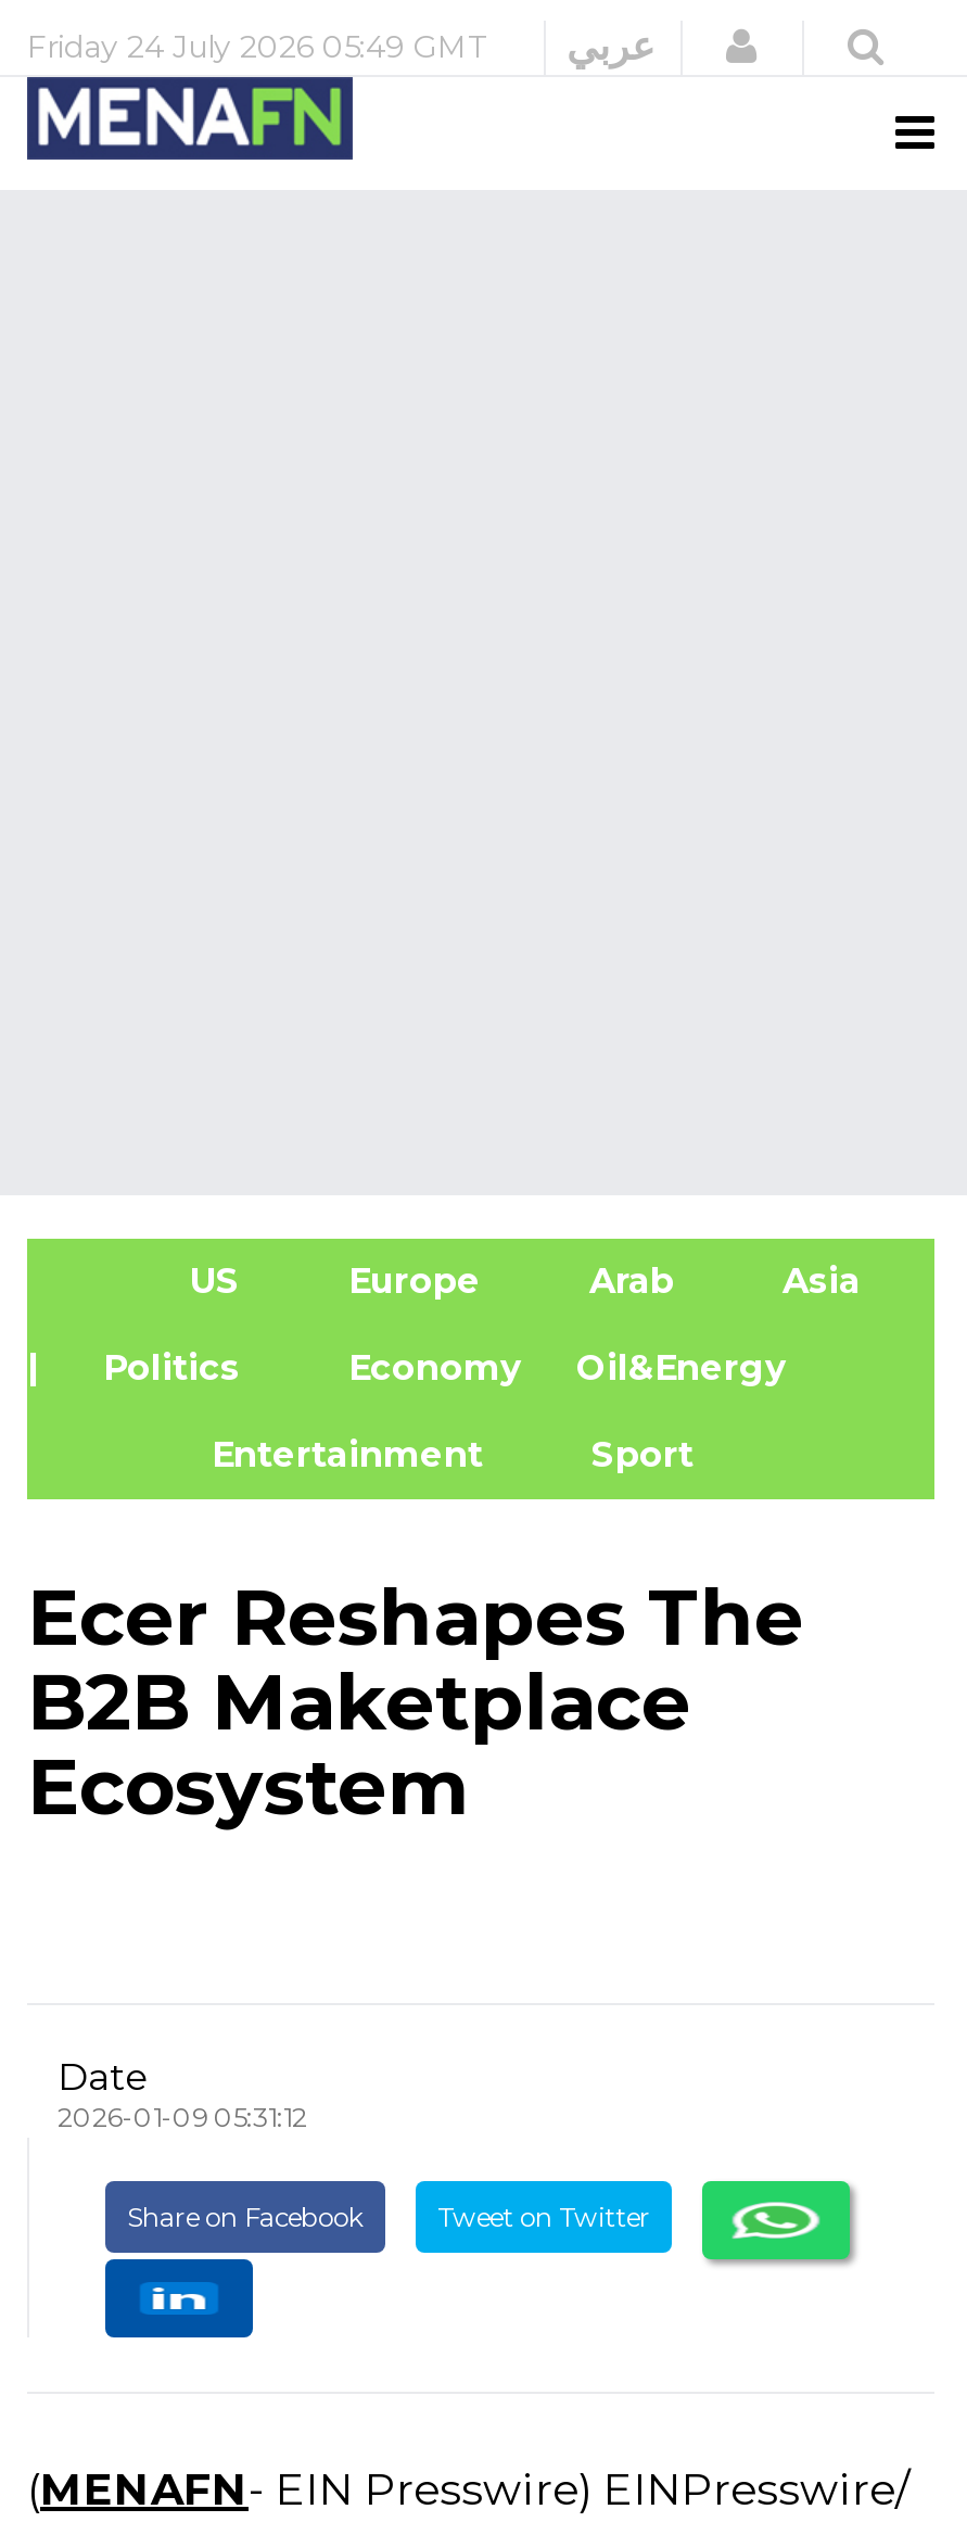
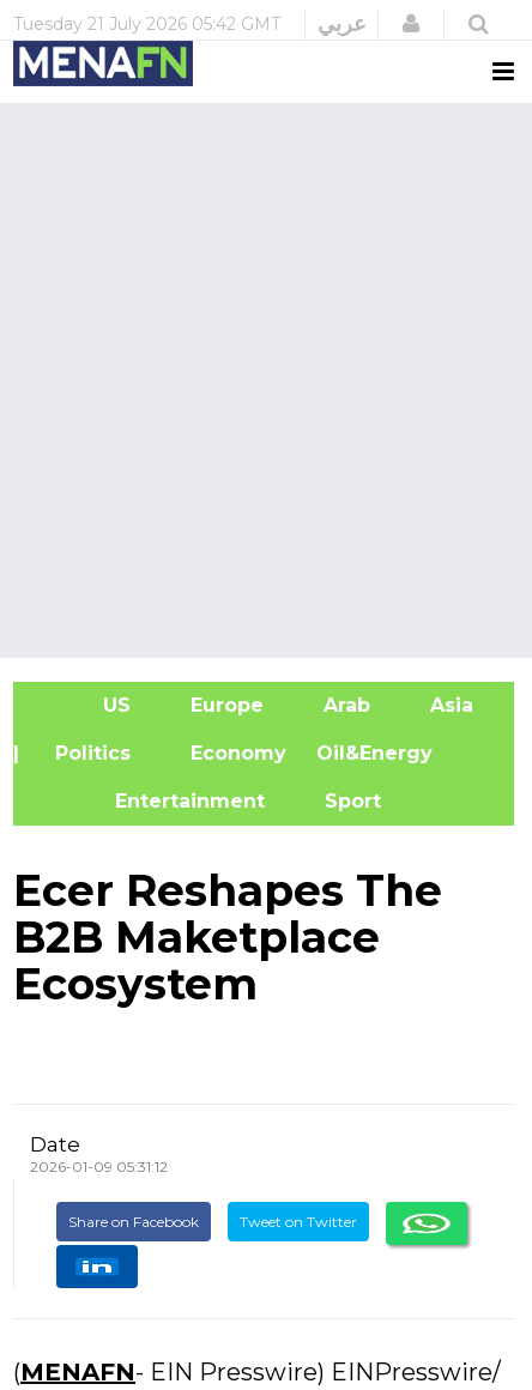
- Friday 24 July 2026 05:49 GMT
+ Tuesday 21 July 2026 05:42 GMT
